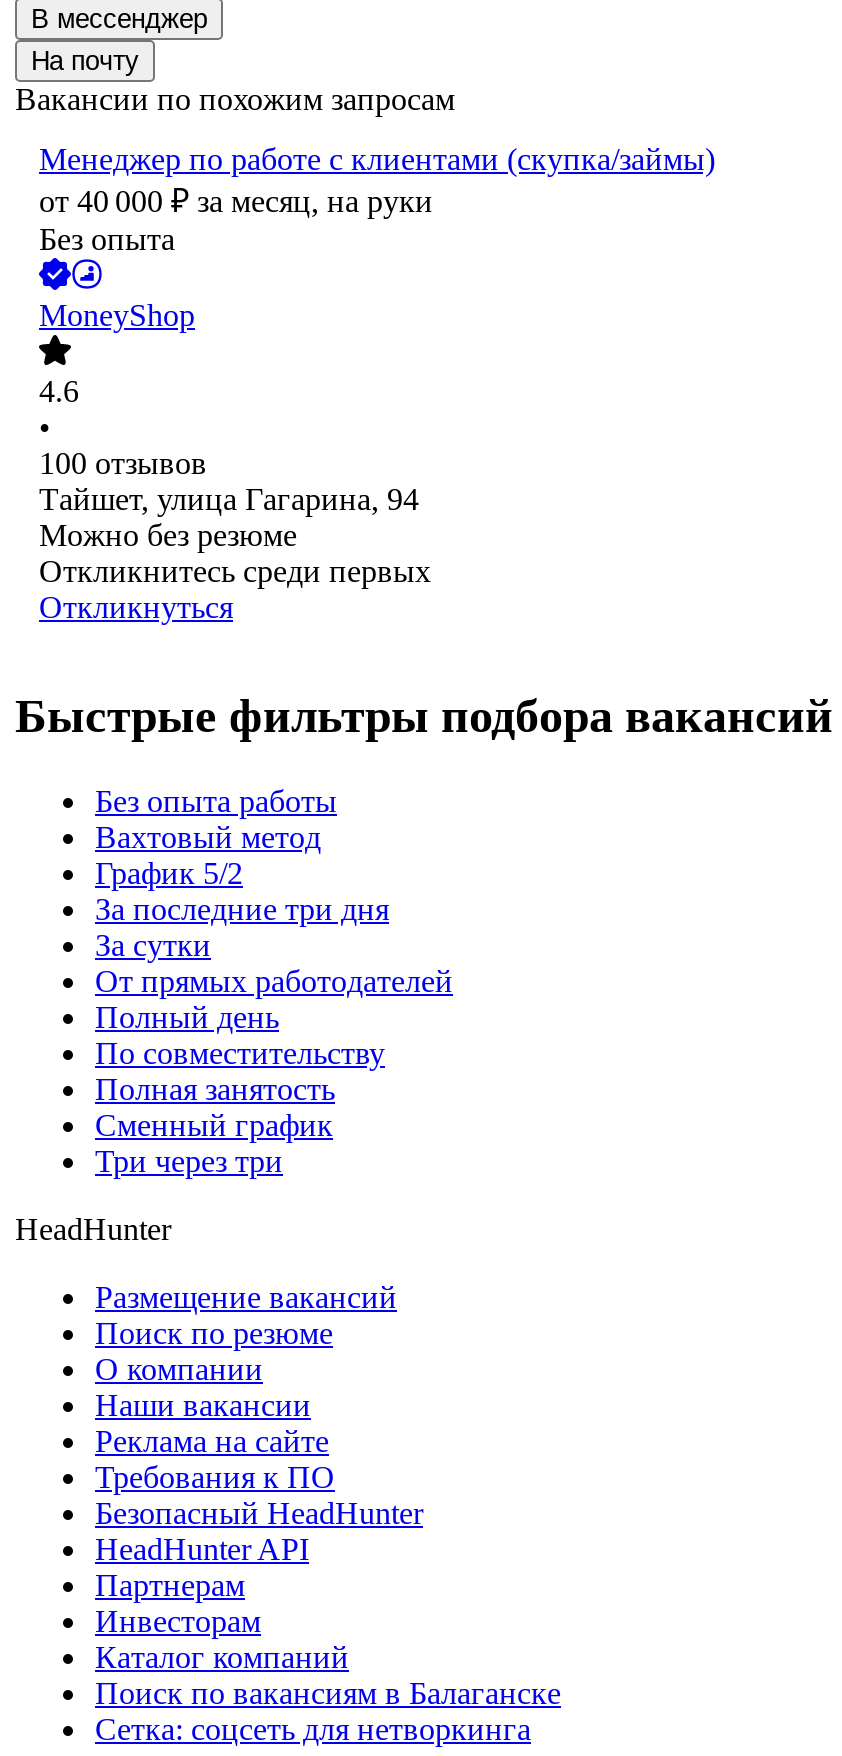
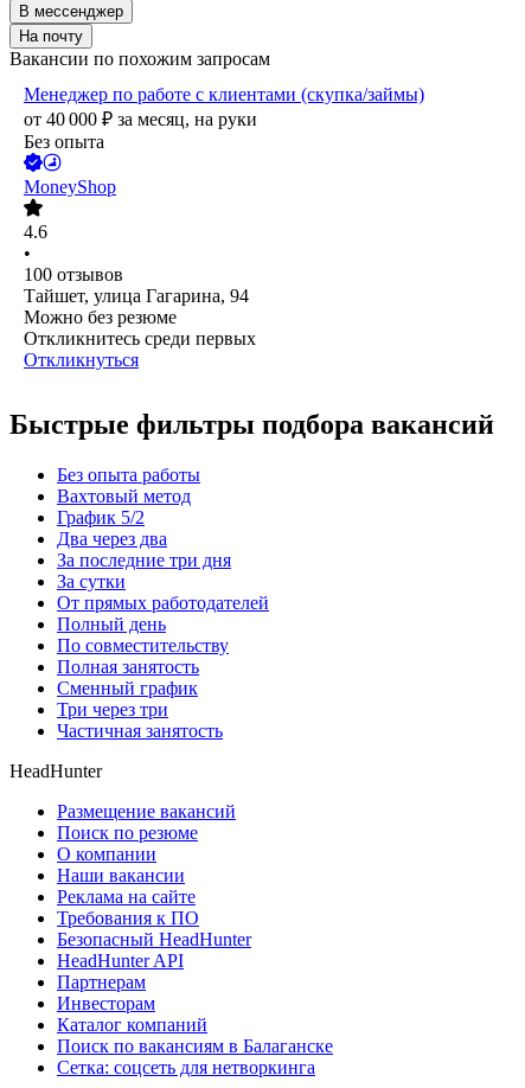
+ Два через два

+ Частичная занятость
